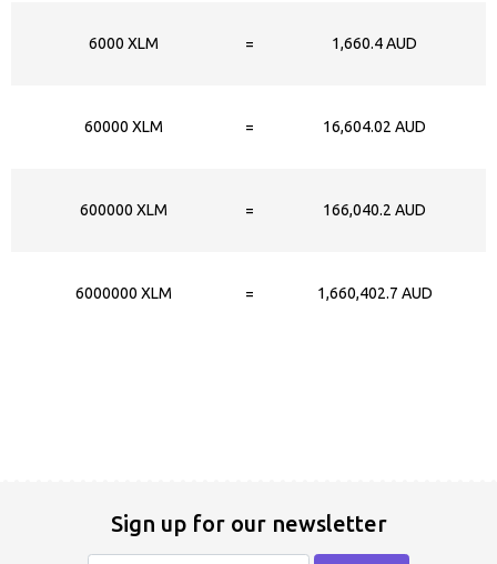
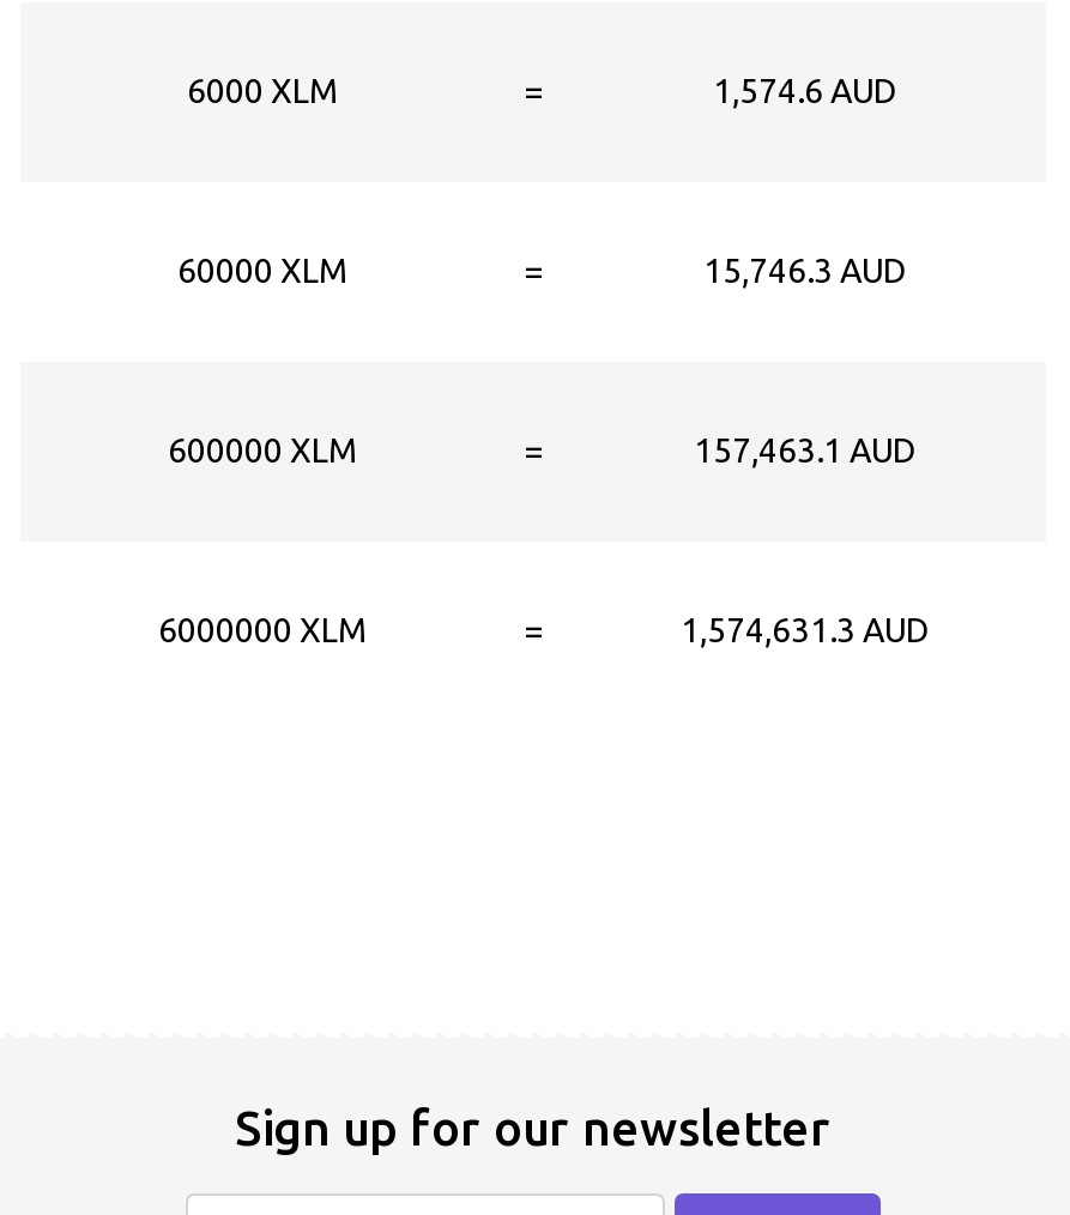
- 1,660.4 AUD
+ 1,574.6 AUD

- 16,604.02 AUD
+ 15,746.3 AUD

- 166,040.2 AUD
+ 157,463.1 AUD

- 1,660,402.7 AUD
+ 1,574,631.3 AUD
